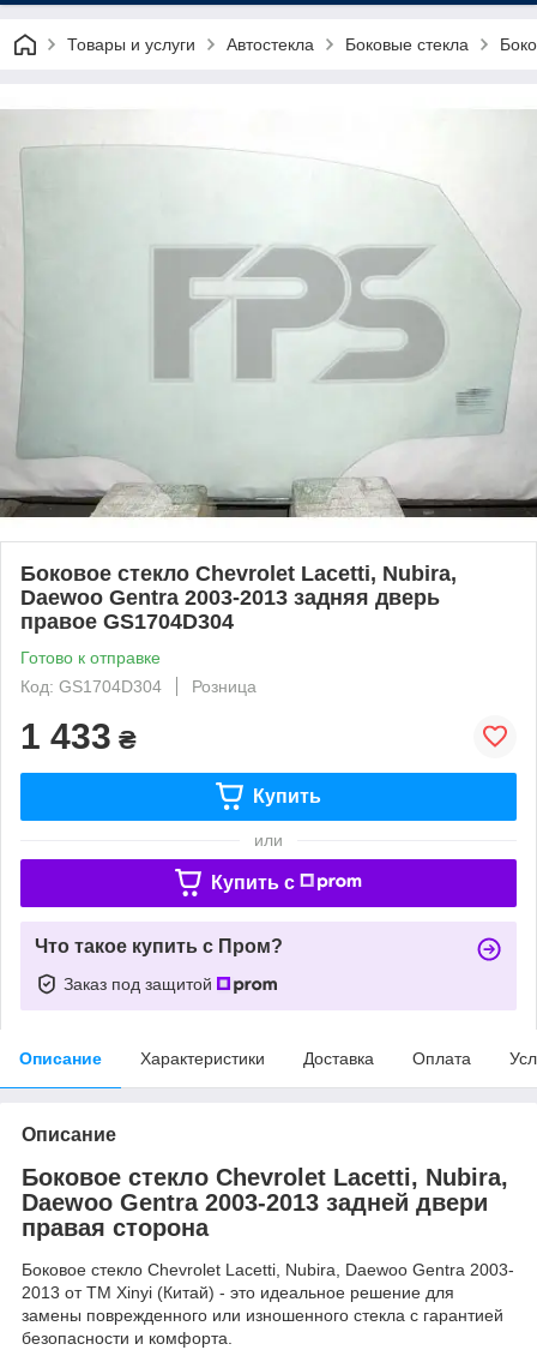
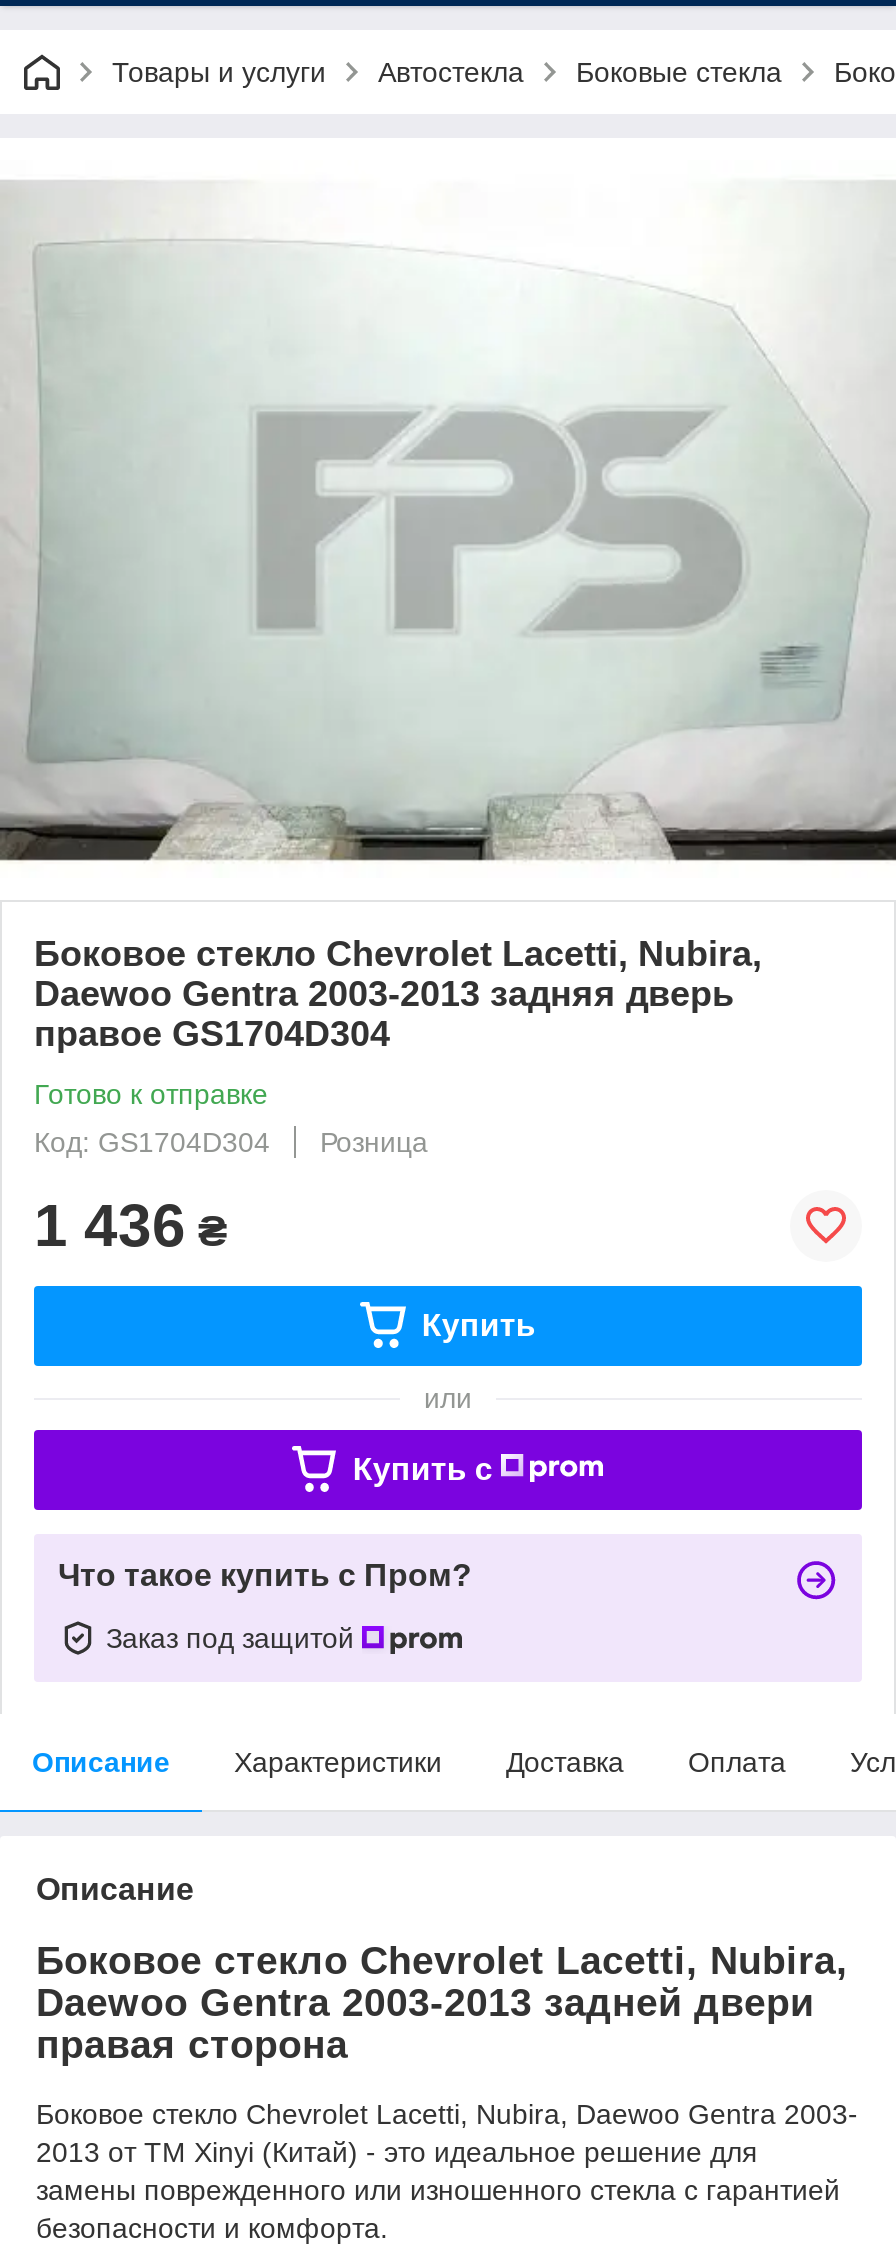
- 1 433 ₴
+ 1 436 ₴
